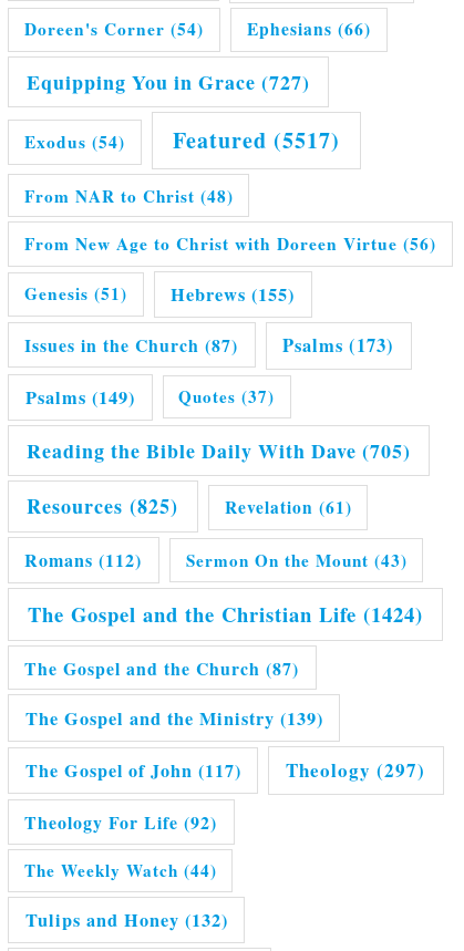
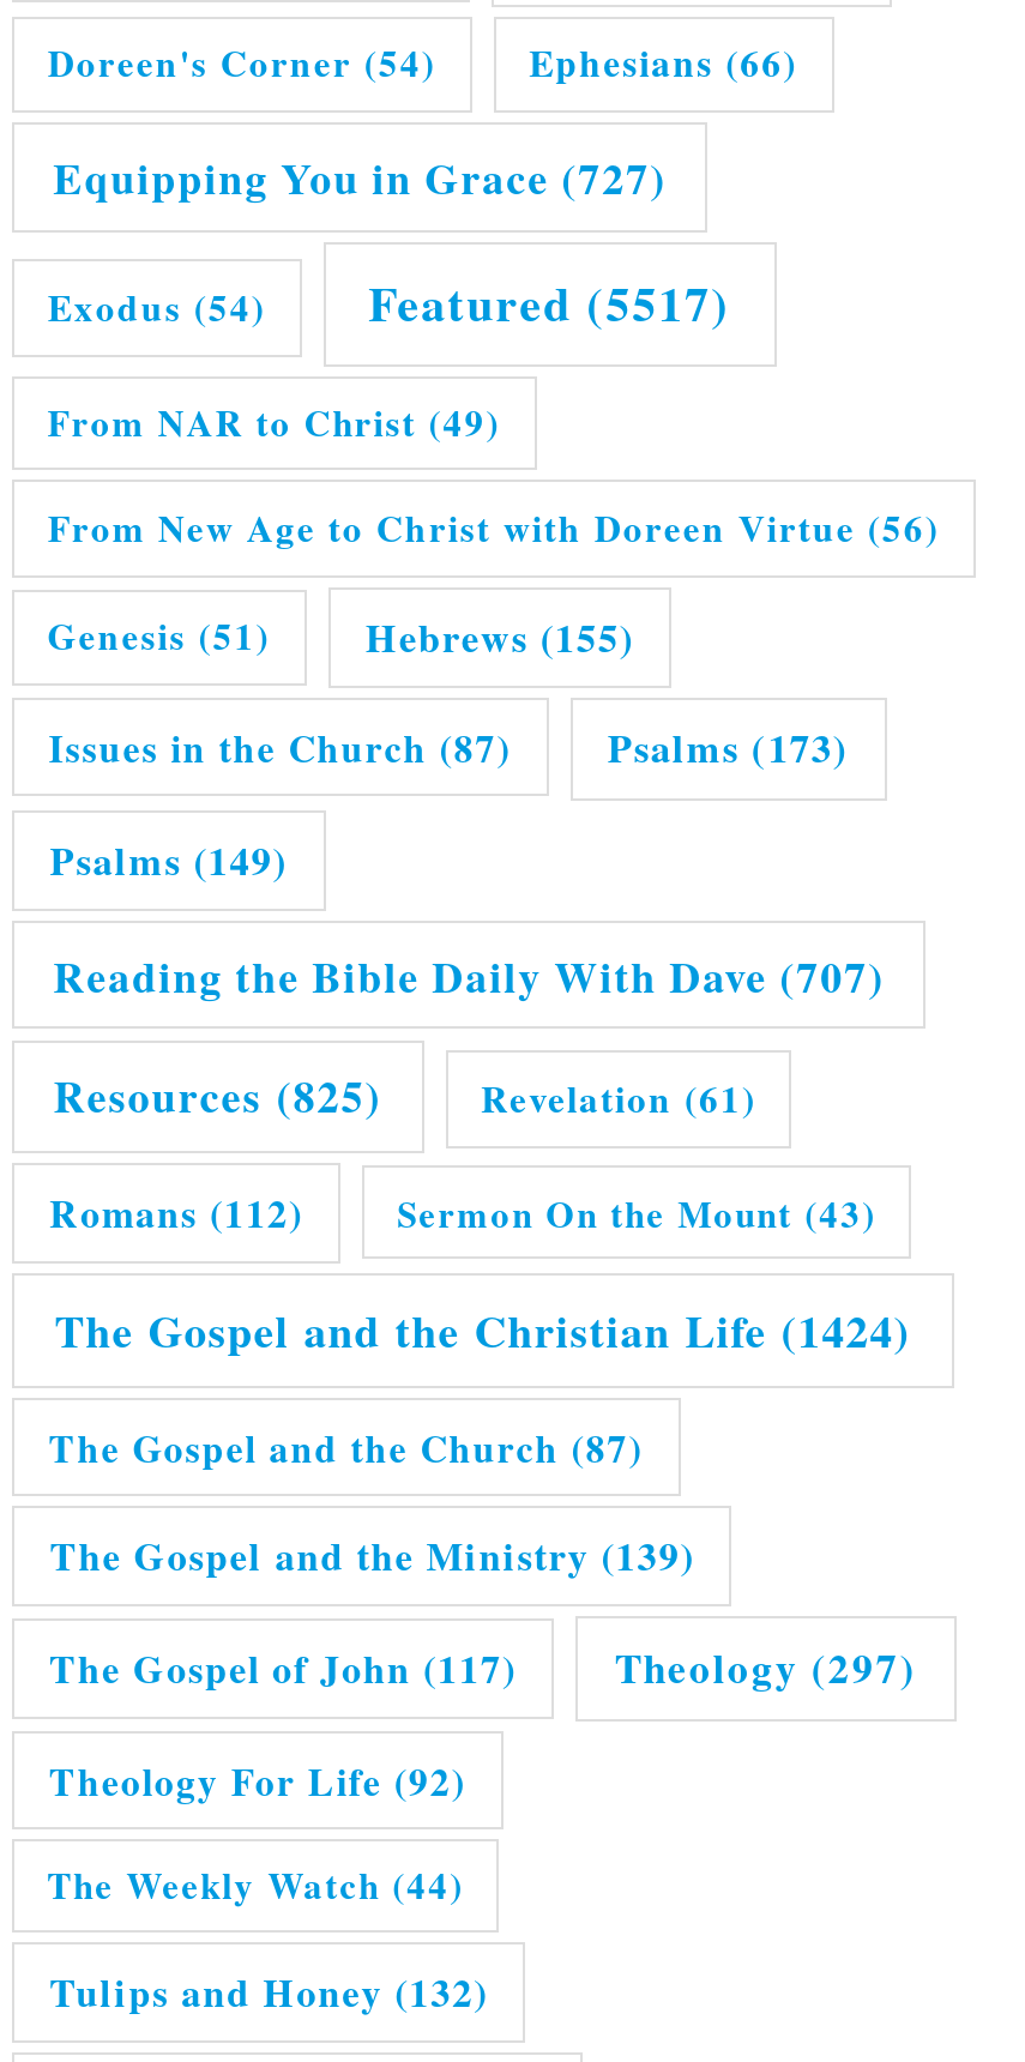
- From NAR to Christ (48)
+ From NAR to Christ (49)

- Quotes (37)
- Reading the Bible Daily With Dave (705)
+ Reading the Bible Daily With Dave (707)
